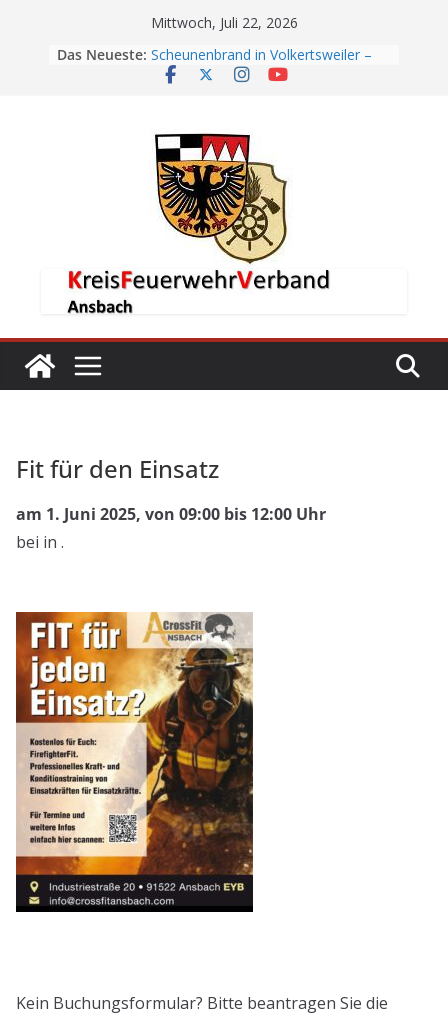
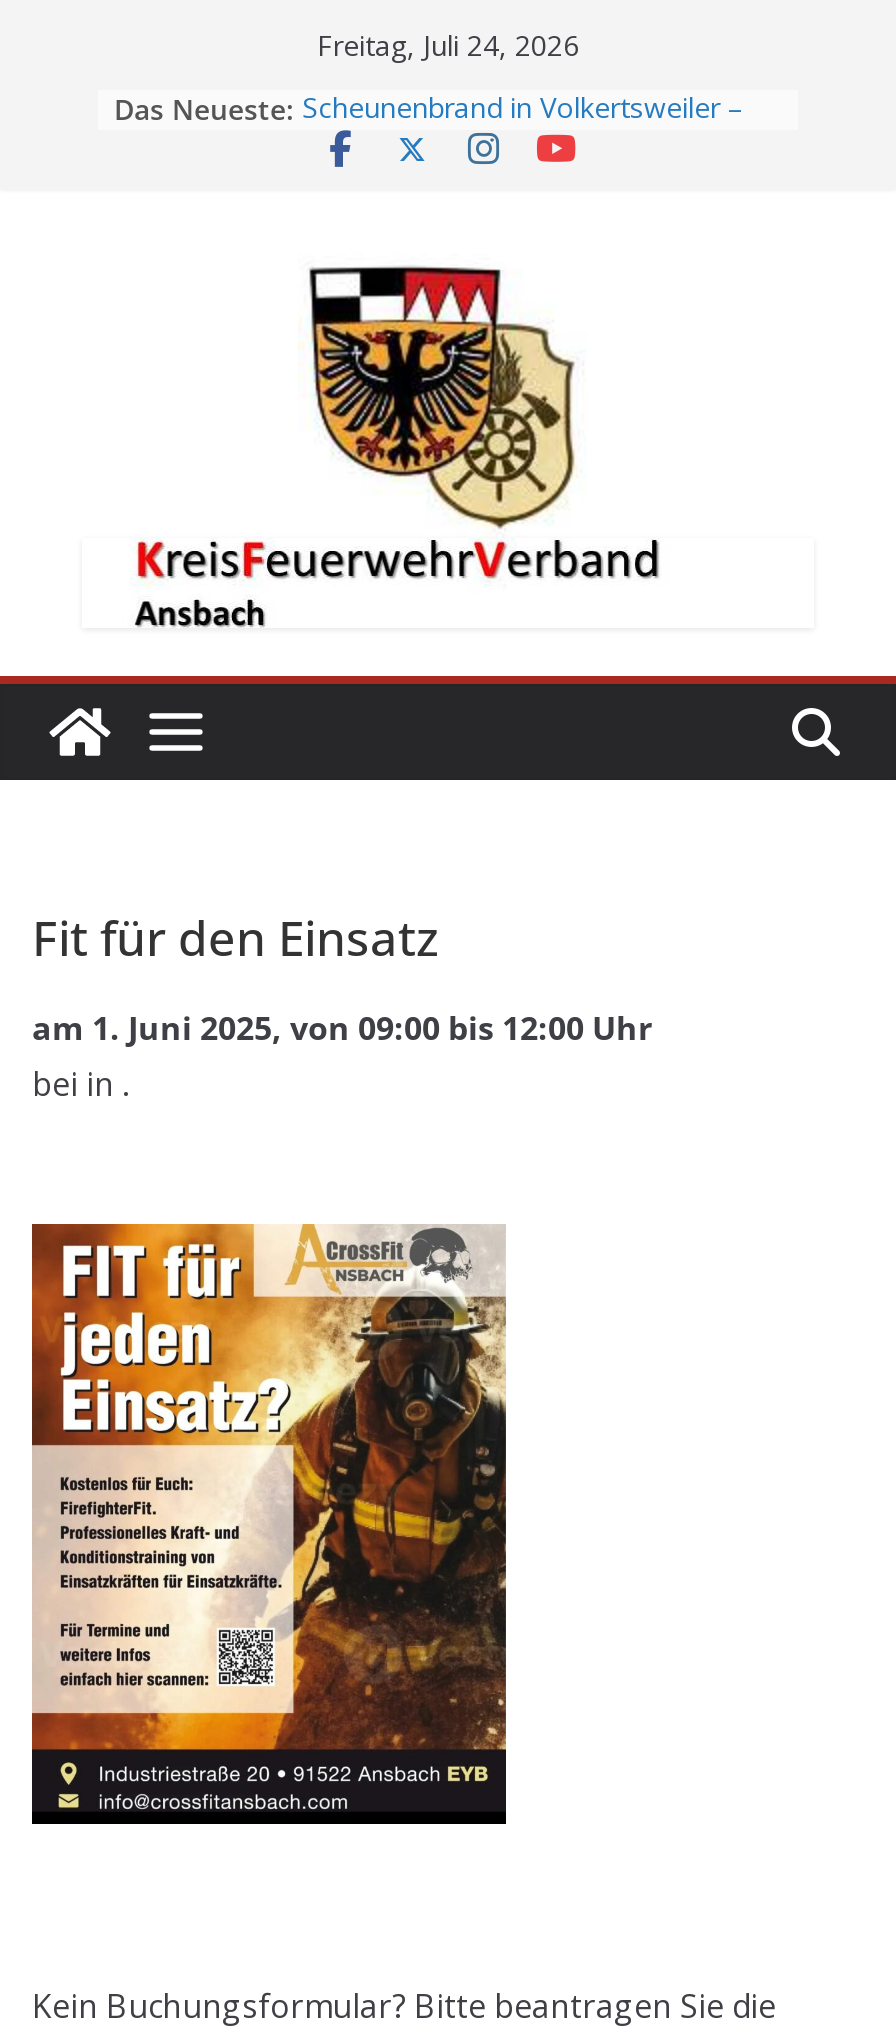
- Mittwoch, Juli 22, 2026
+ Freitag, Juli 24, 2026
